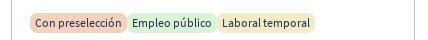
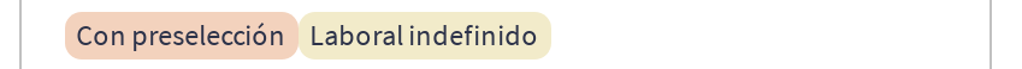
- Empleo público
- Laboral temporal
+ Laboral indefinido
